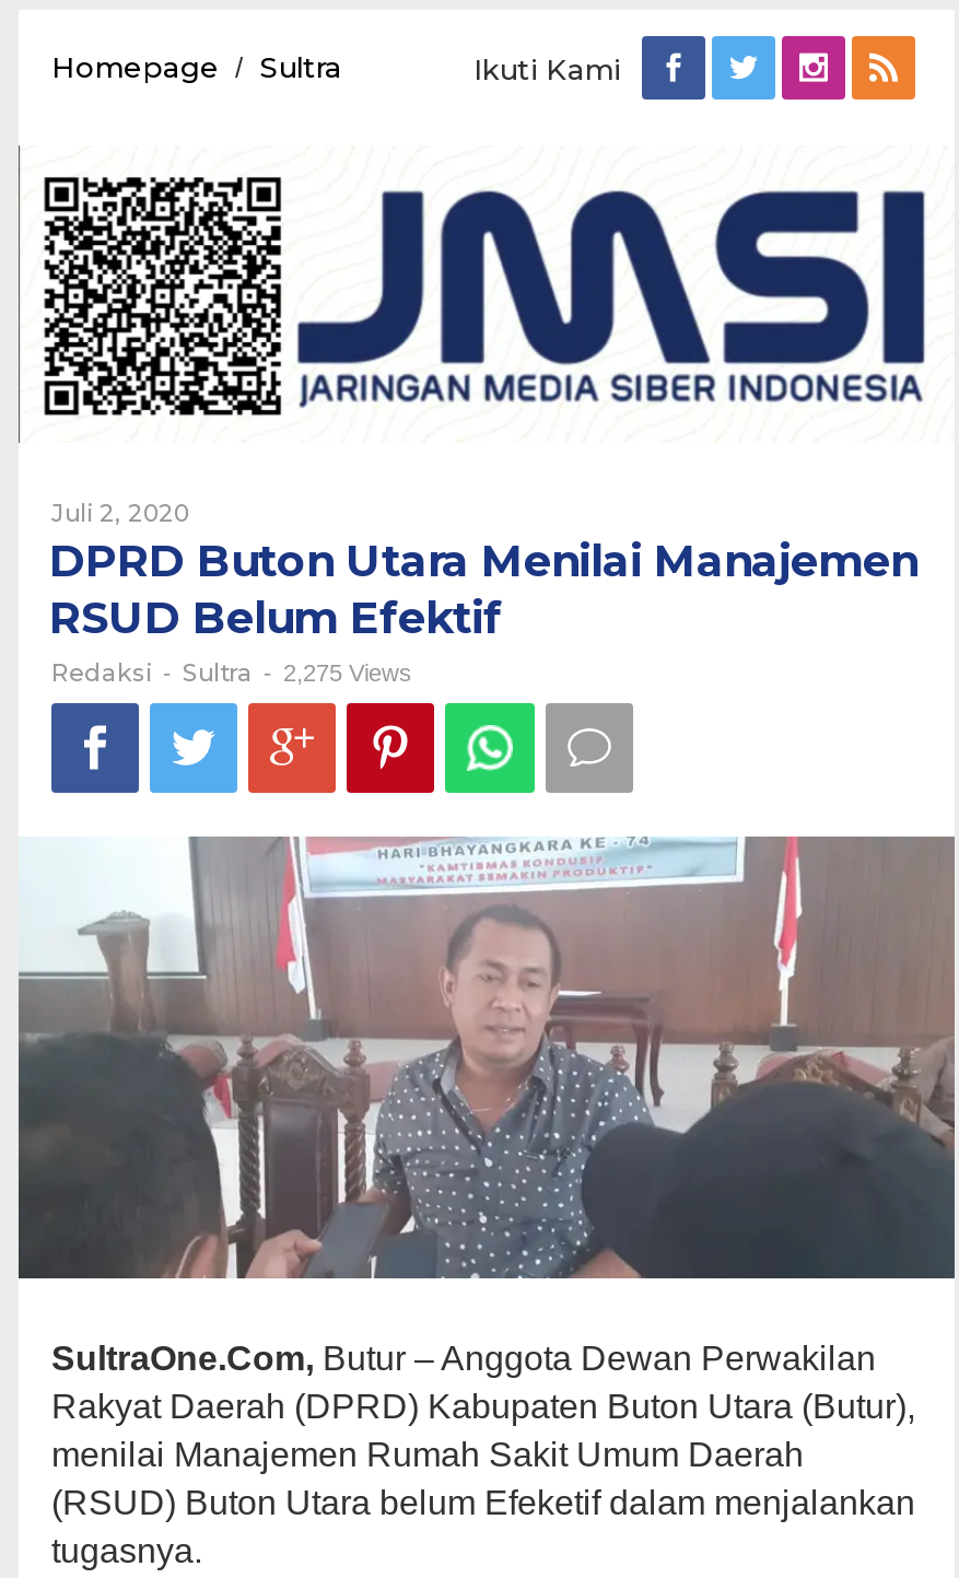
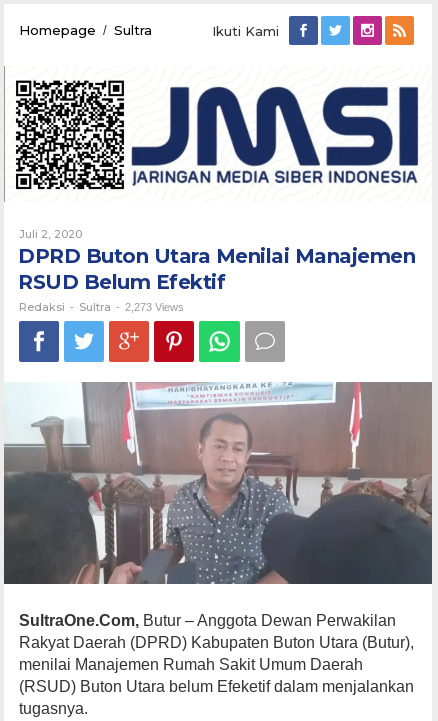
- Redaksi - Sultra - 2,275 Views
+ Redaksi - Sultra - 2,273 Views
